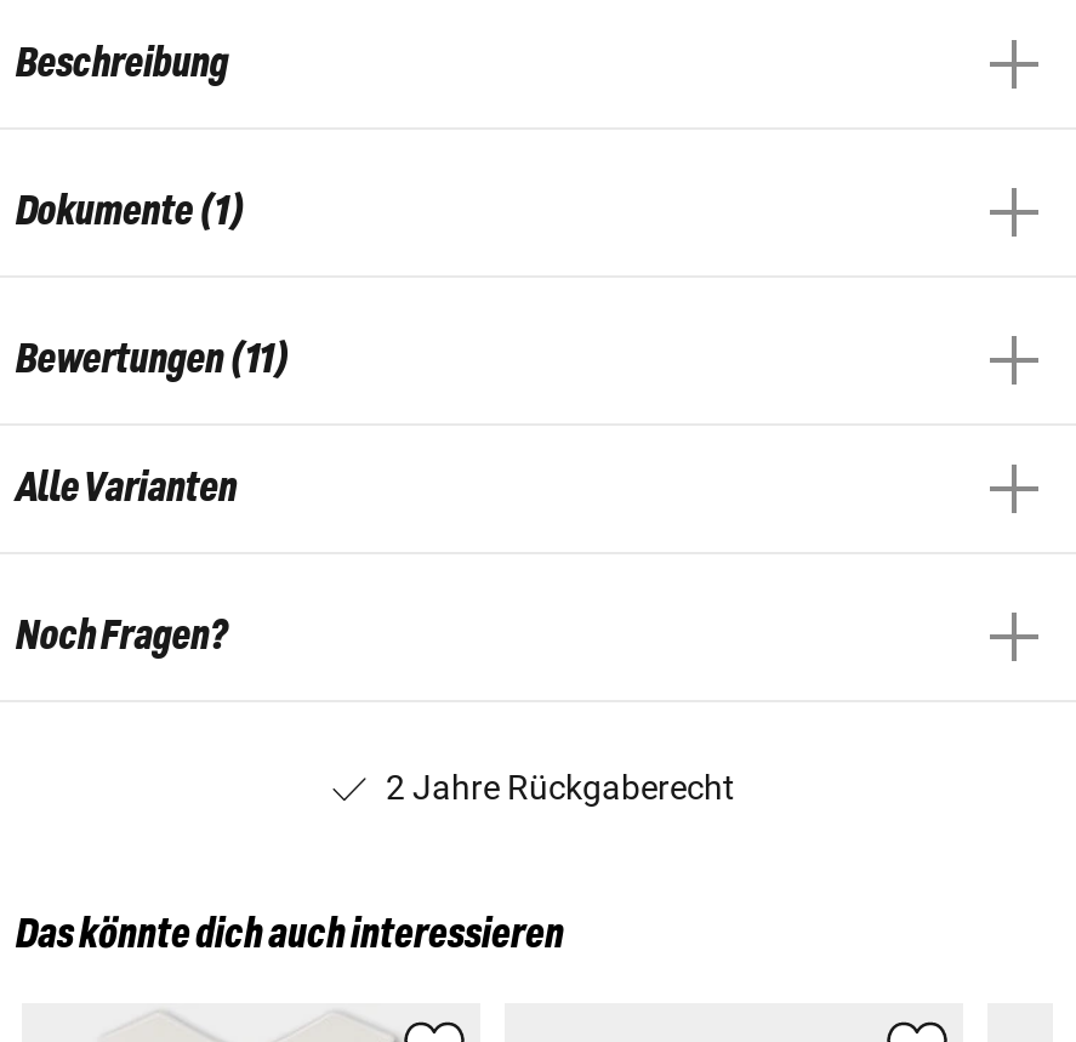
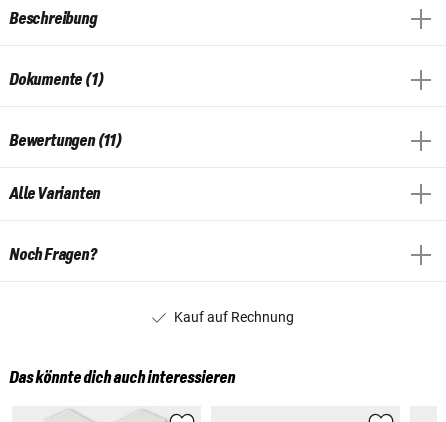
- 2 Jahre Rückgaberecht
+ Kauf auf Rechnung
